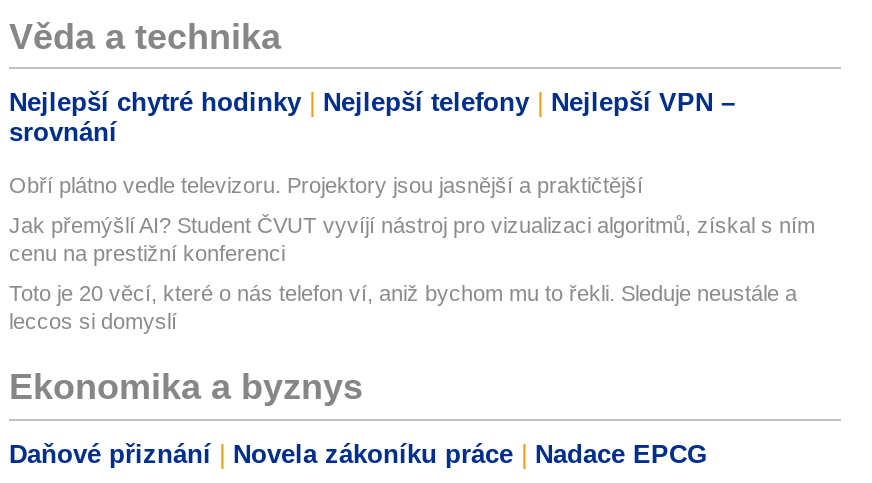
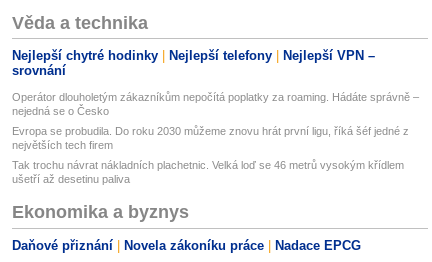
- Obří plátno vedle televizoru. Projektory jsou jasnější a praktičtější
+ Operátor dlouholetým zákazníkům nepočítá poplatky za roaming. Hádáte správně –
+ nejedná se o Česko

- Jak přemýšlí AI? Student ČVUT vyvíjí nástroj pro vizualizaci algoritmů, získal s ním
- cenu na prestižní konferenci
+ Evropa se probudila. Do roku 2030 můžeme znovu hrát první ligu, říká šéf jedné z
+ největších tech firem

- Toto je 20 věcí, které o nás telefon ví, aniž bychom mu to řekli. Sleduje neustále a
- leccos si domyslí
+ Tak trochu návrat nákladních plachetnic. Velká loď se 46 metrů vysokým křídlem
+ ušetří až desetinu paliva
